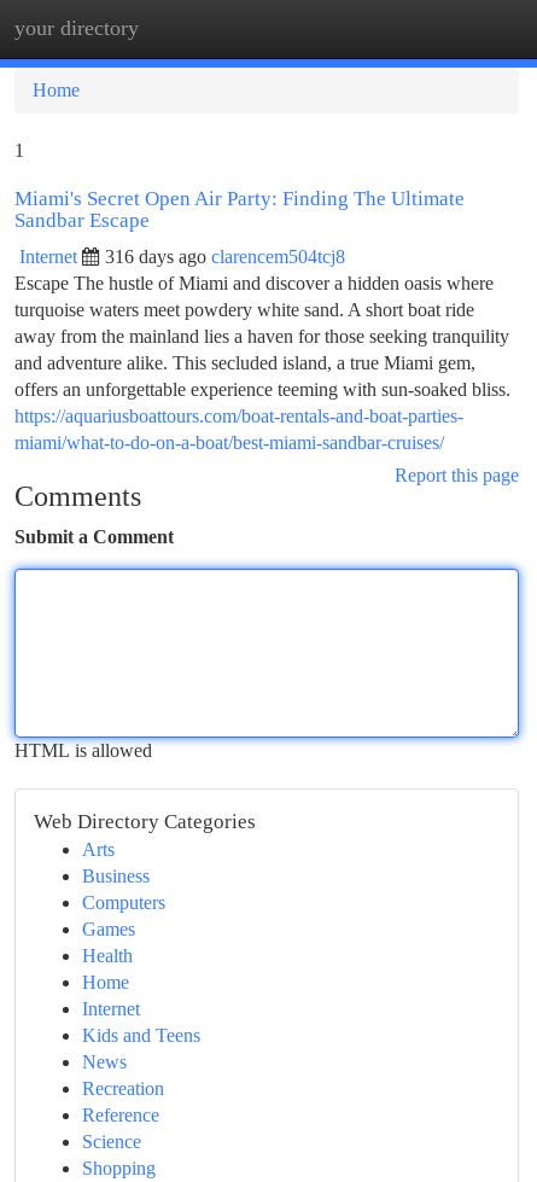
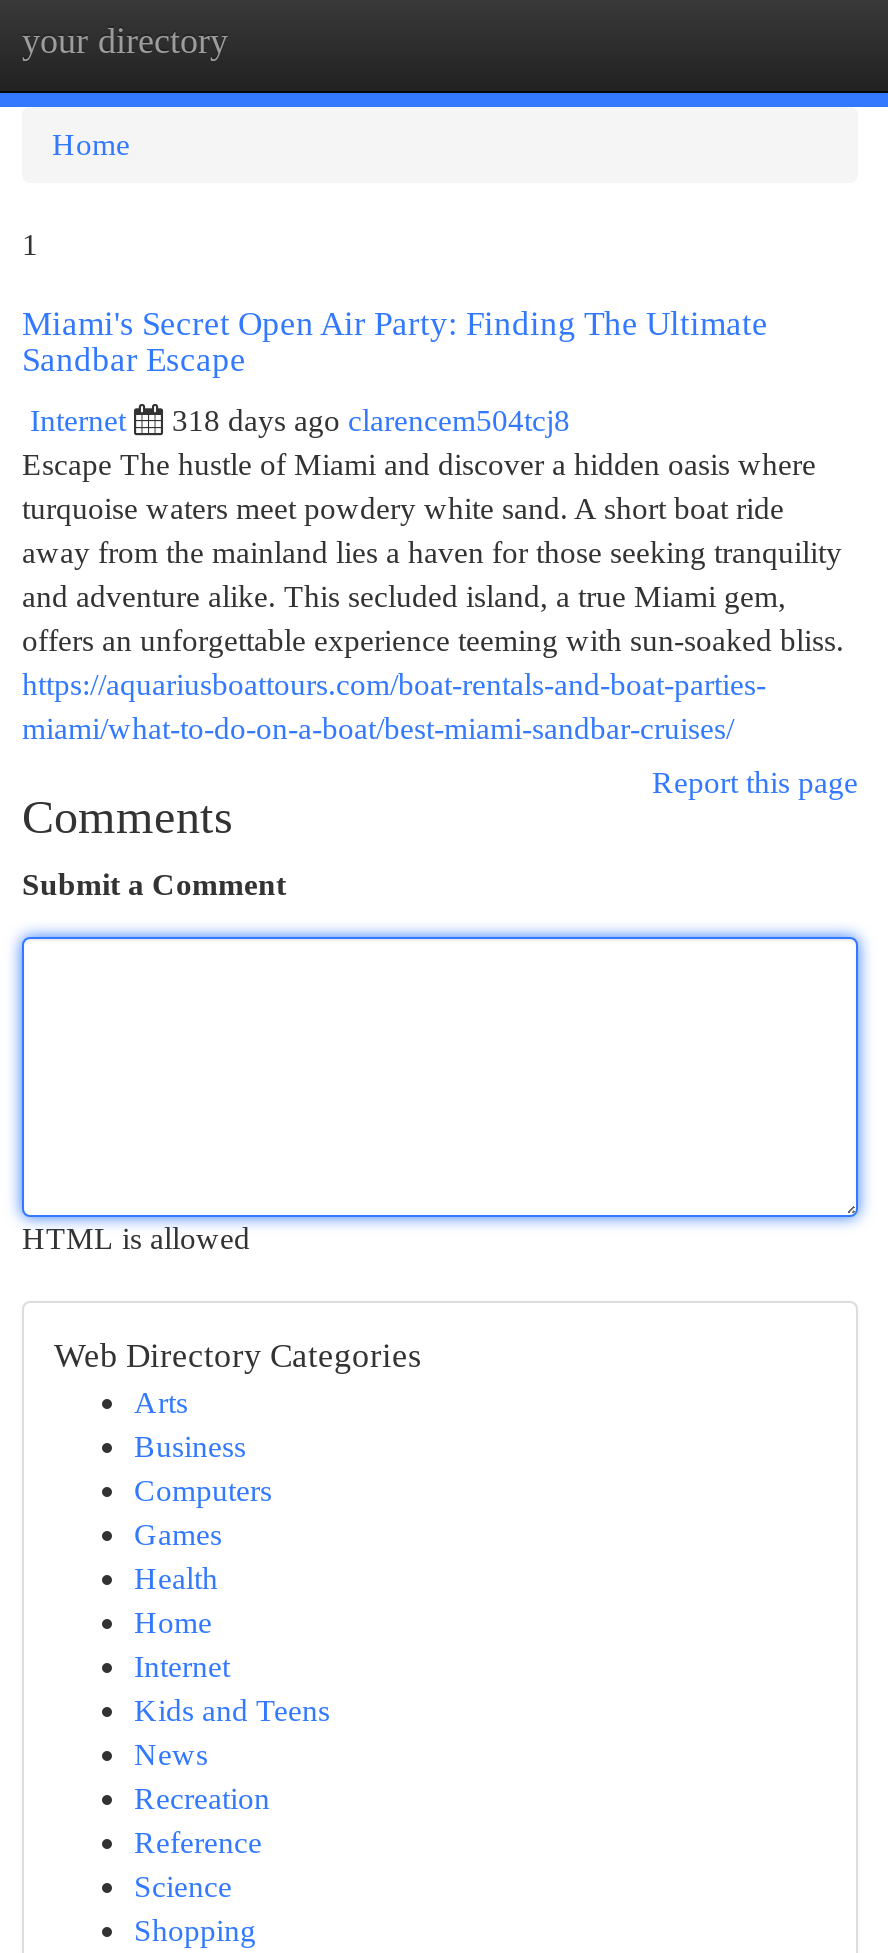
- 316 days ago clarencem504tcj8
+ 318 days ago clarencem504tcj8
